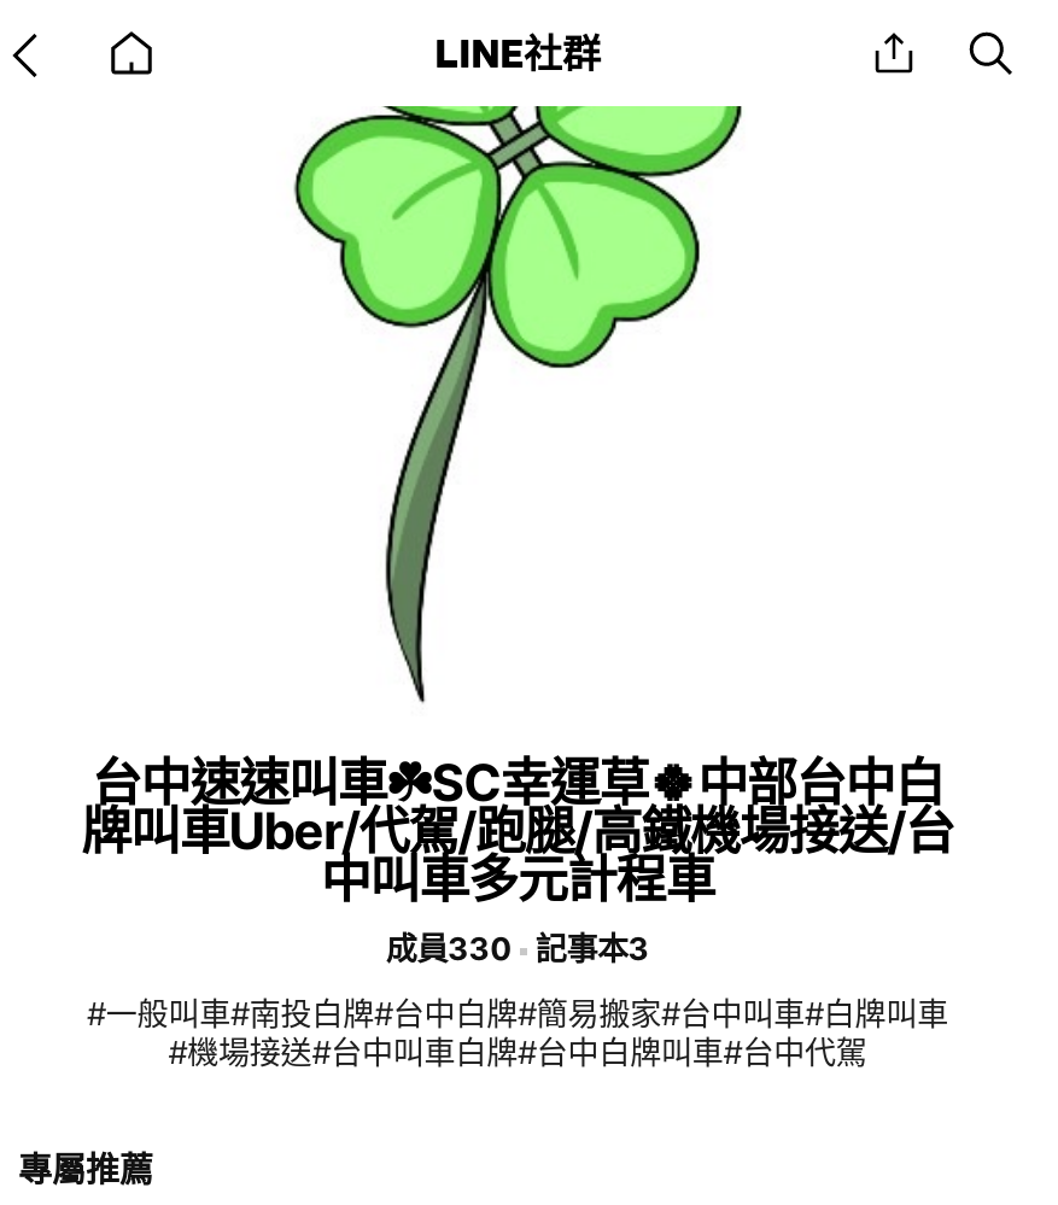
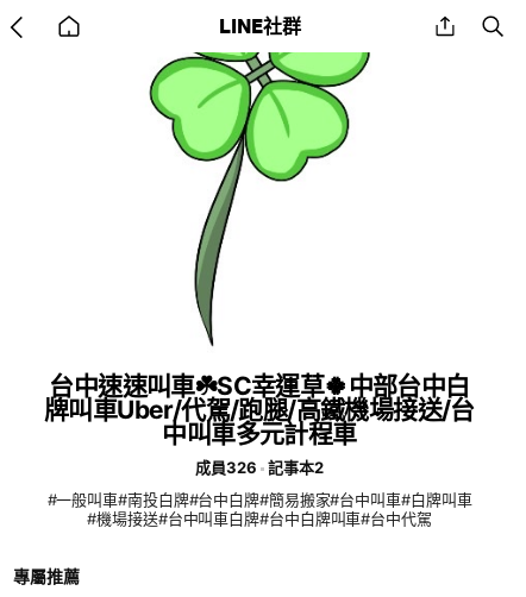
- 成員330
+ 成員326

- 記事本3
+ 記事本2
